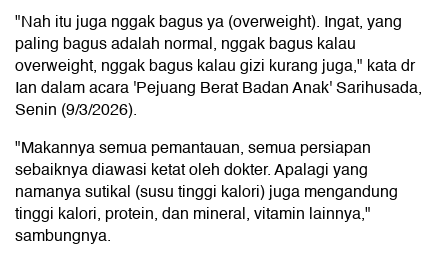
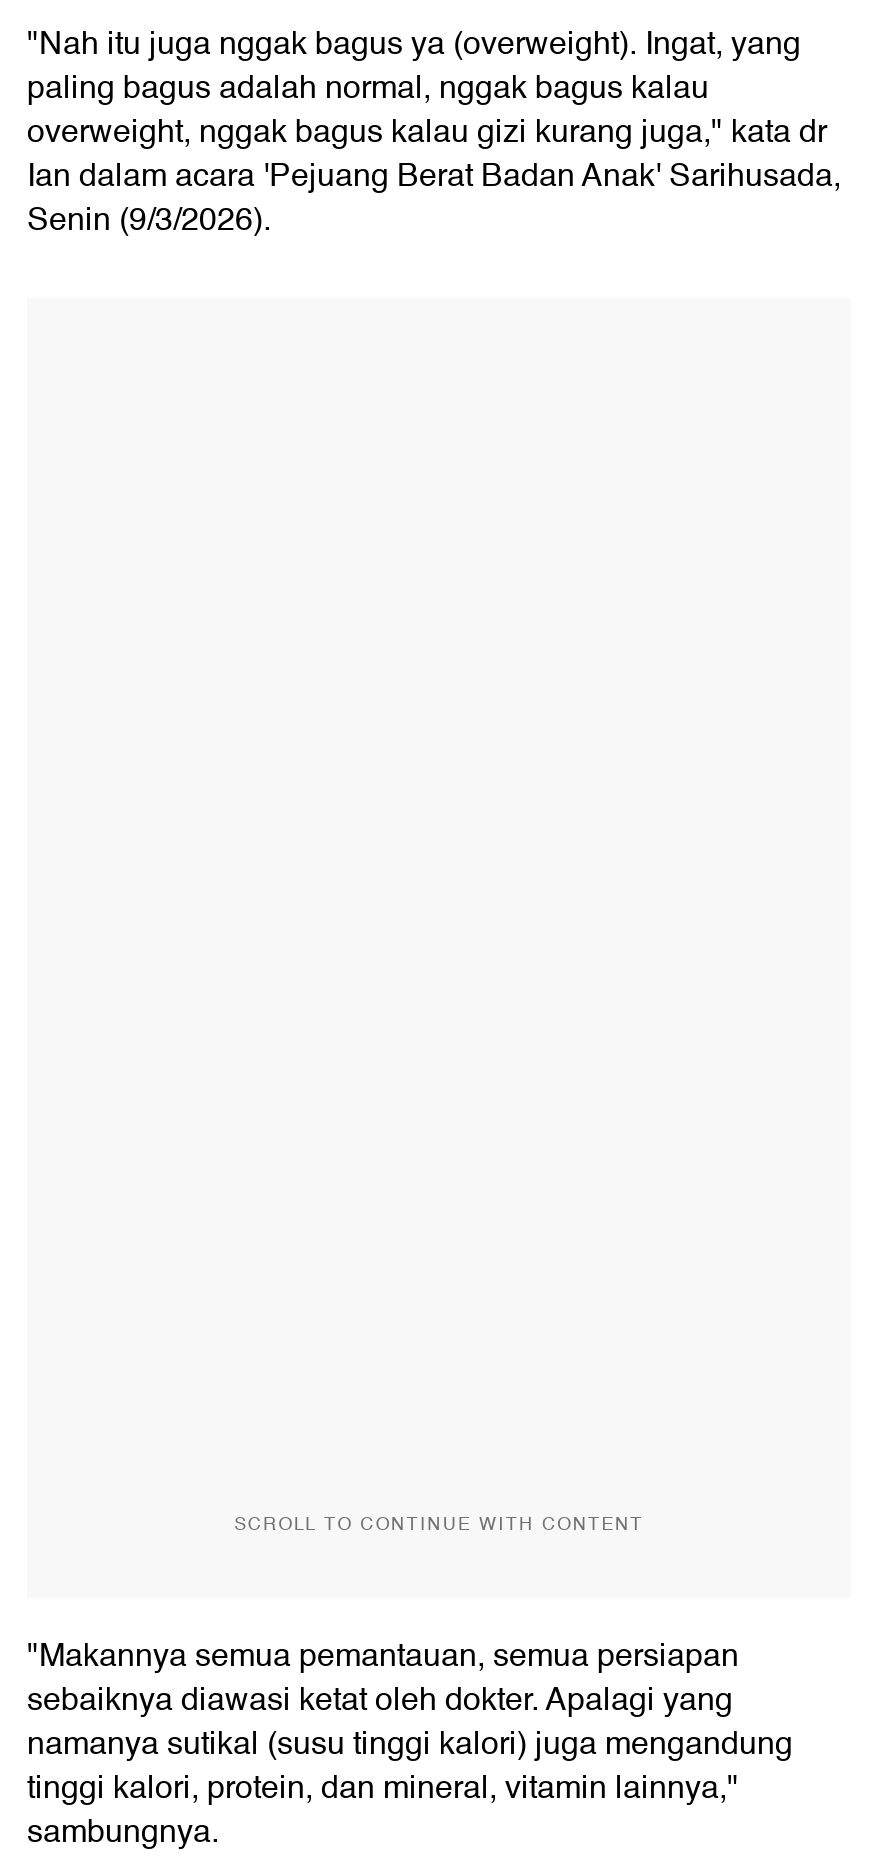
+ SCROLL TO CONTINUE WITH CONTENT
